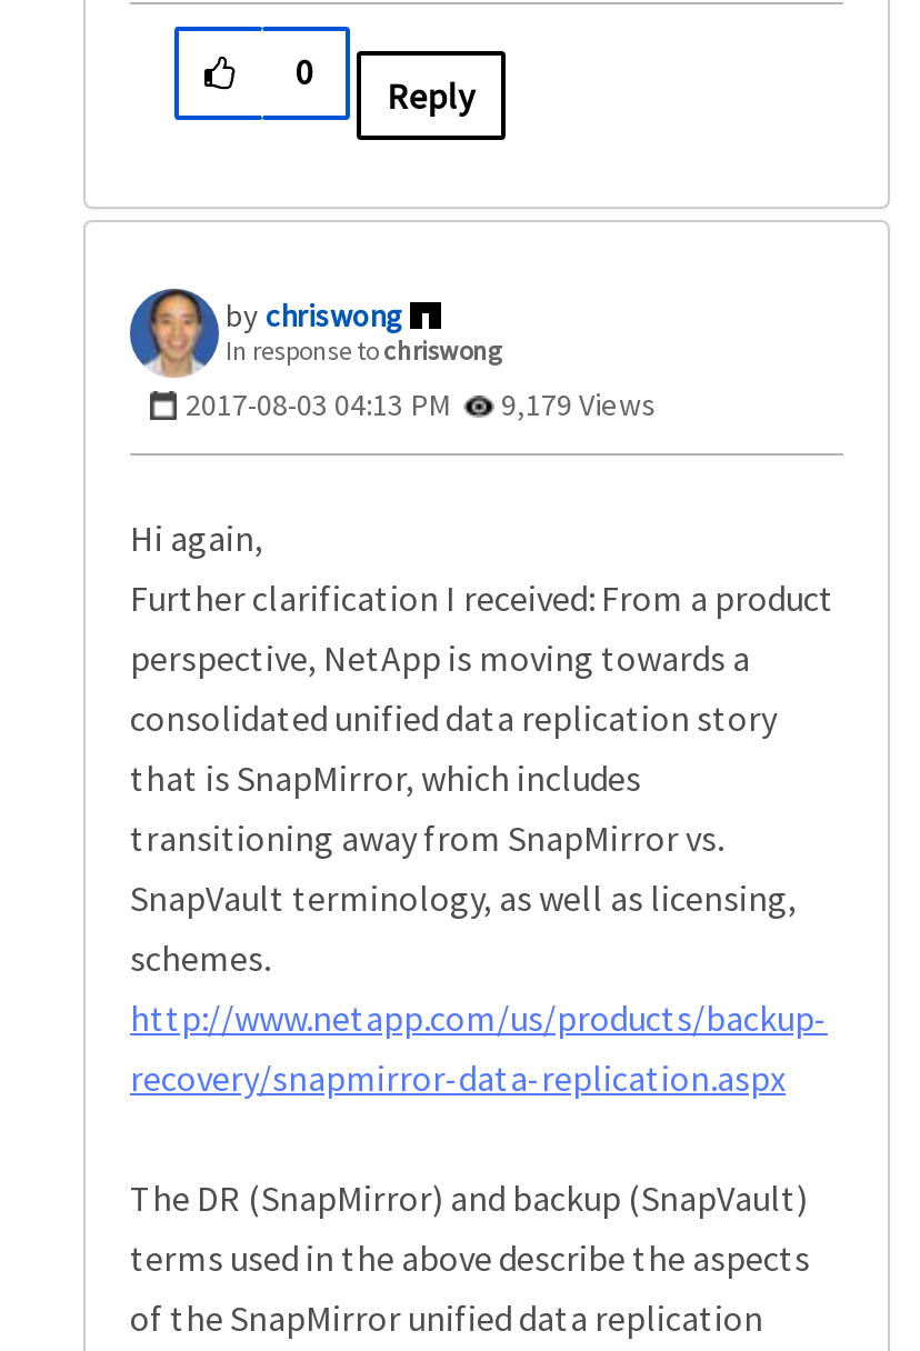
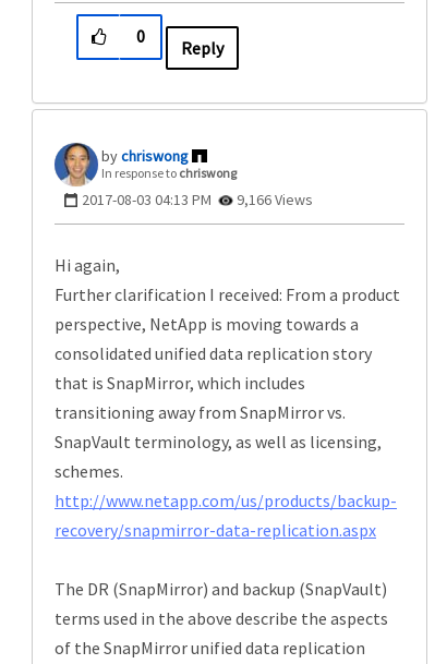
- 2017-08-03 04:13 PM 9,179 Views
+ 2017-08-03 04:13 PM 9,166 Views
